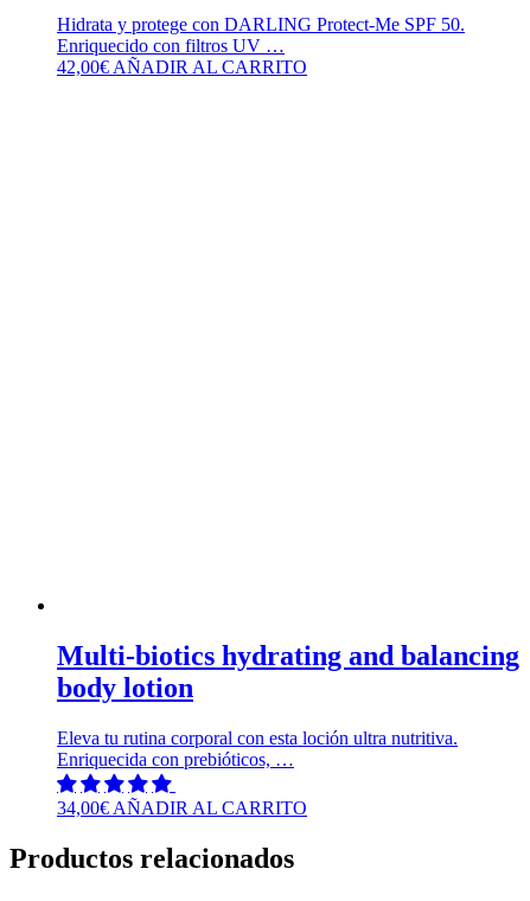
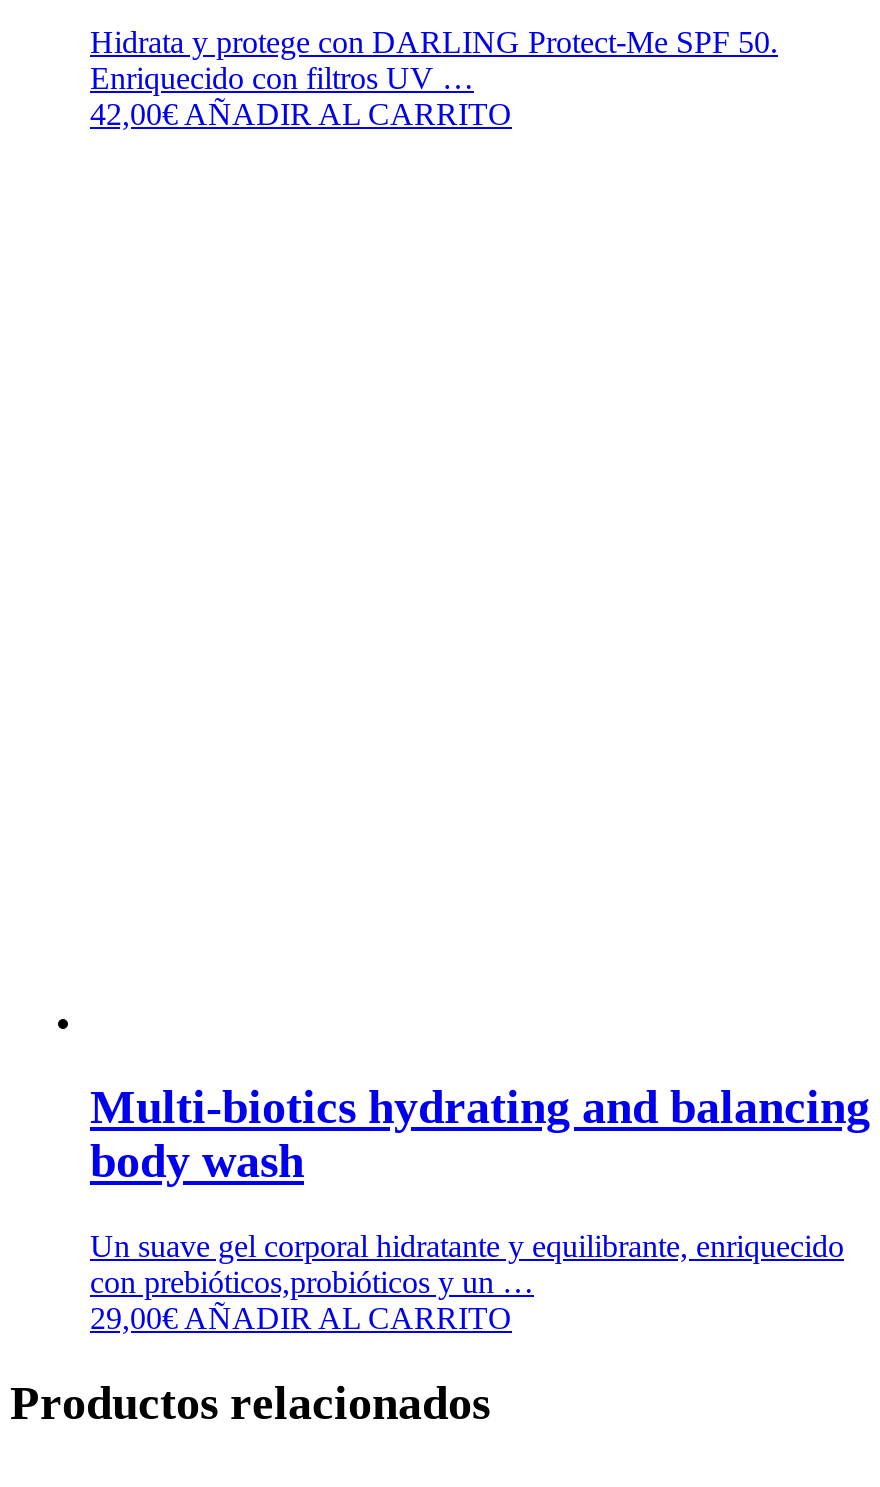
- body lotion
- Eleva tu rutina corporal con esta loción ultra nutritiva.
- Enriquecida con prebióticos, …
- 34,00€ AÑADIR AL CARRITO
+ body wash
+ Un suave gel corporal hidratante y equilibrante, enriquecido
+ con prebióticos,probióticos y un …
+ 29,00€ AÑADIR AL CARRITO
